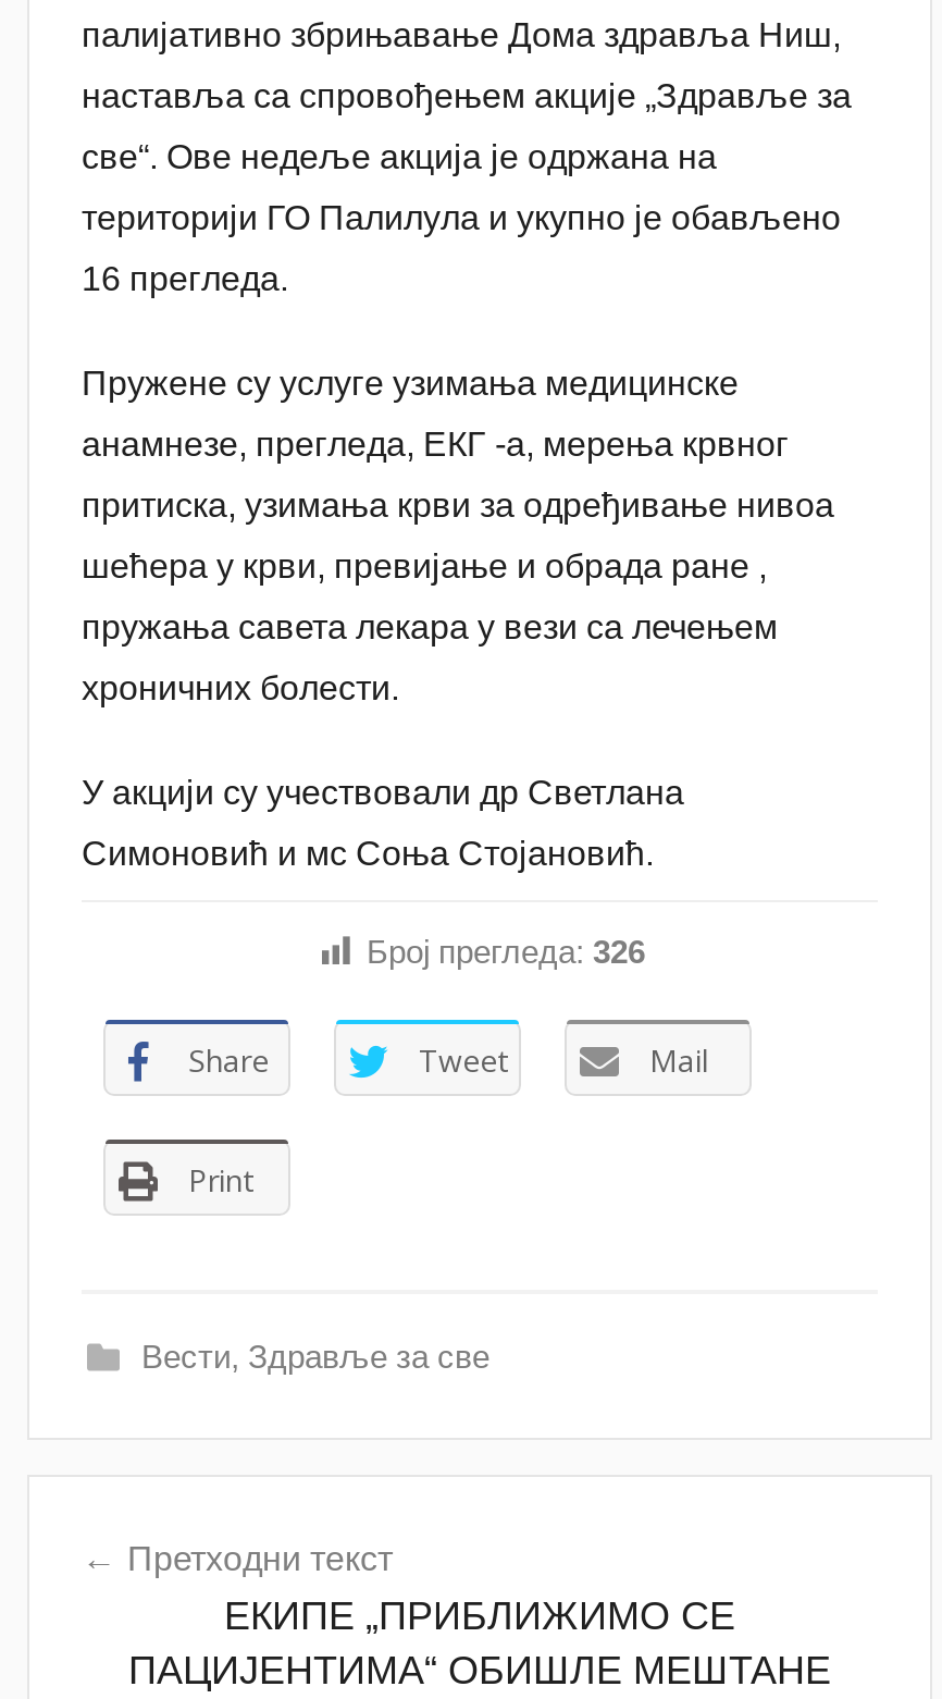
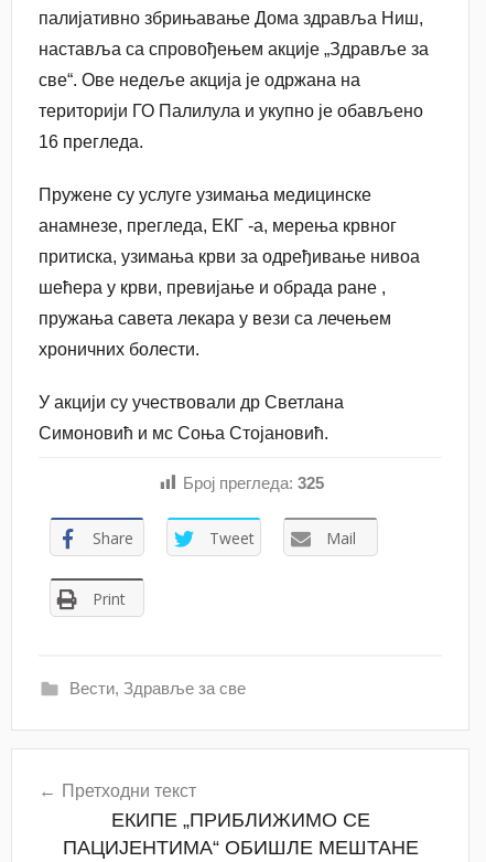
- Број прегледа: 326
+ Број прегледа: 325
